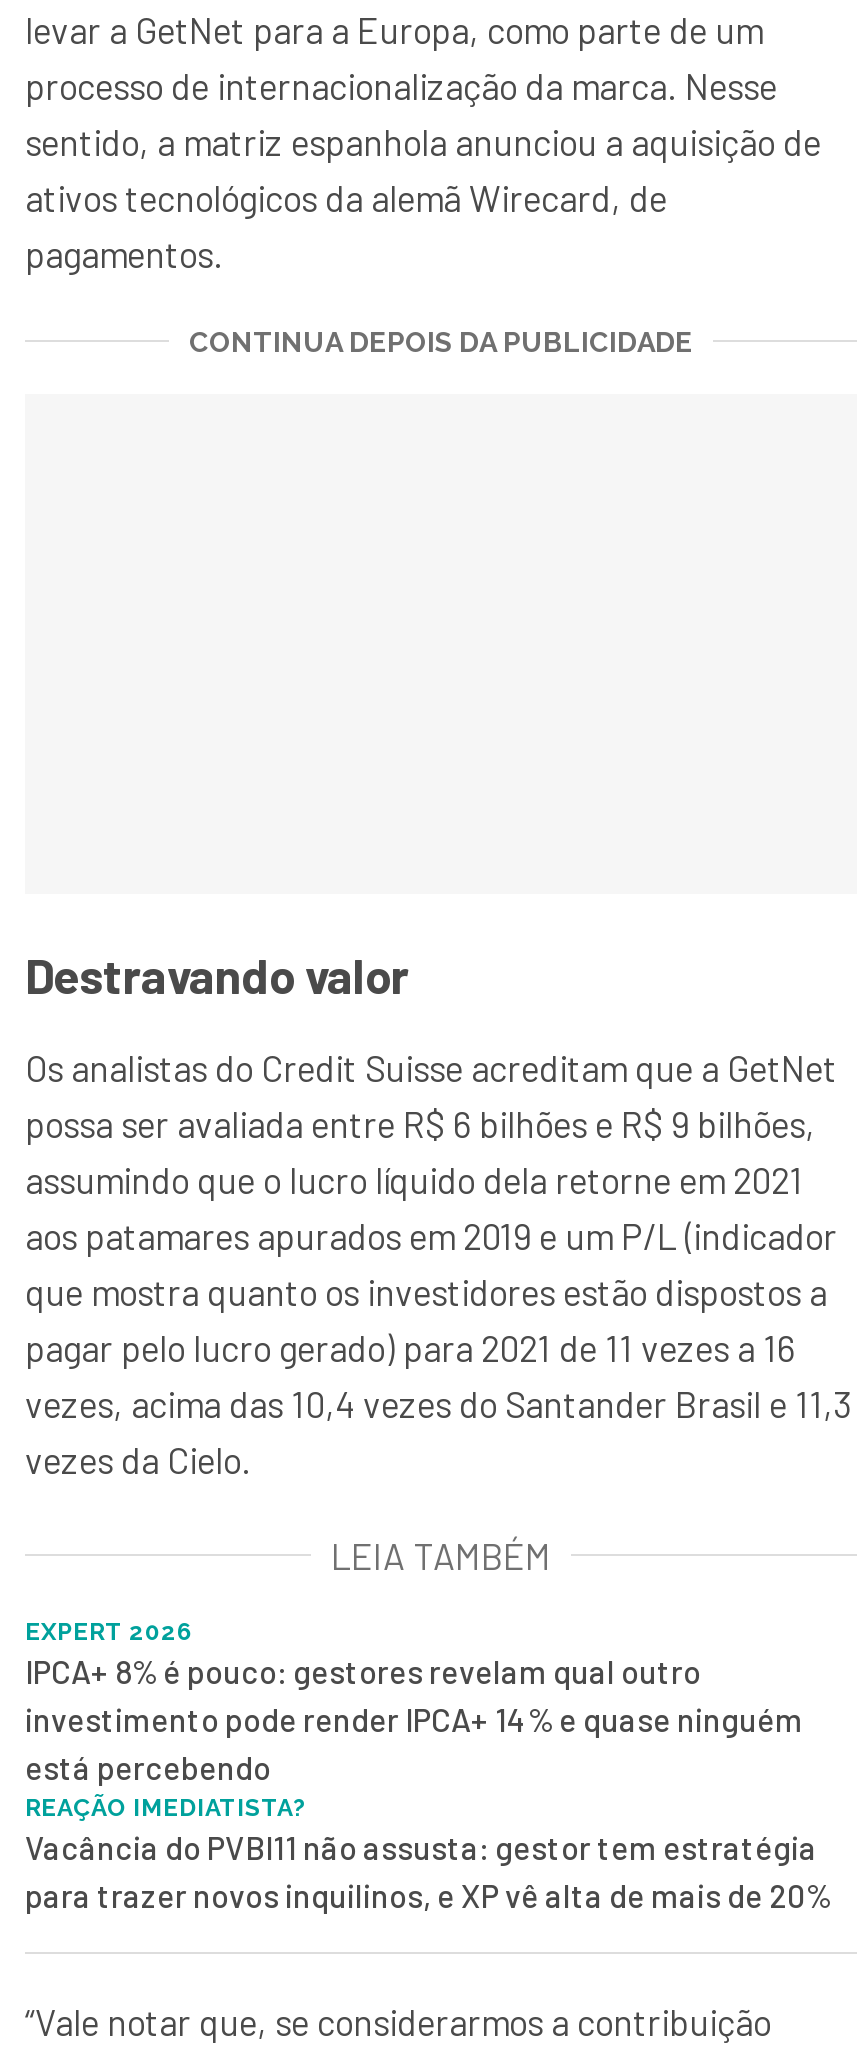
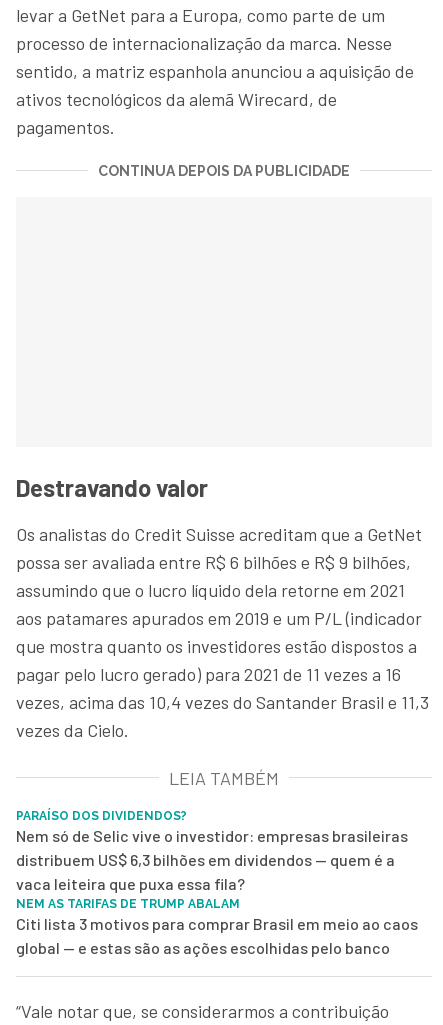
- EXPERT 2026
- IPCA+ 8% é pouco: gestores revelam qual outro
- investimento pode render IPCA+ 14% e quase ninguém
- está percebendo
- REAÇÃO IMEDIATISTA?
- Vacância do PVBI11 não assusta: gestor tem estratégia
- para trazer novos inquilinos, e XP vê alta de mais de 20%
+ PARAÍSO DOS DIVIDENDOS?
+ Nem só de Selic vive o investidor: empresas brasileiras
+ distribuem US$ 6,3 bilhões em dividendos — quem é a
+ vaca leiteira que puxa essa fila?
+ NEM AS TARIFAS DE TRUMP ABALAM
+ Citi lista 3 motivos para comprar Brasil em meio ao caos
+ global — e estas são as ações escolhidas pelo banco
